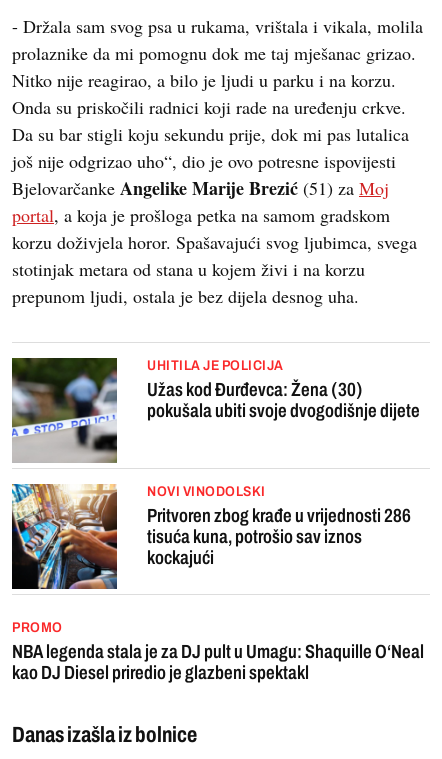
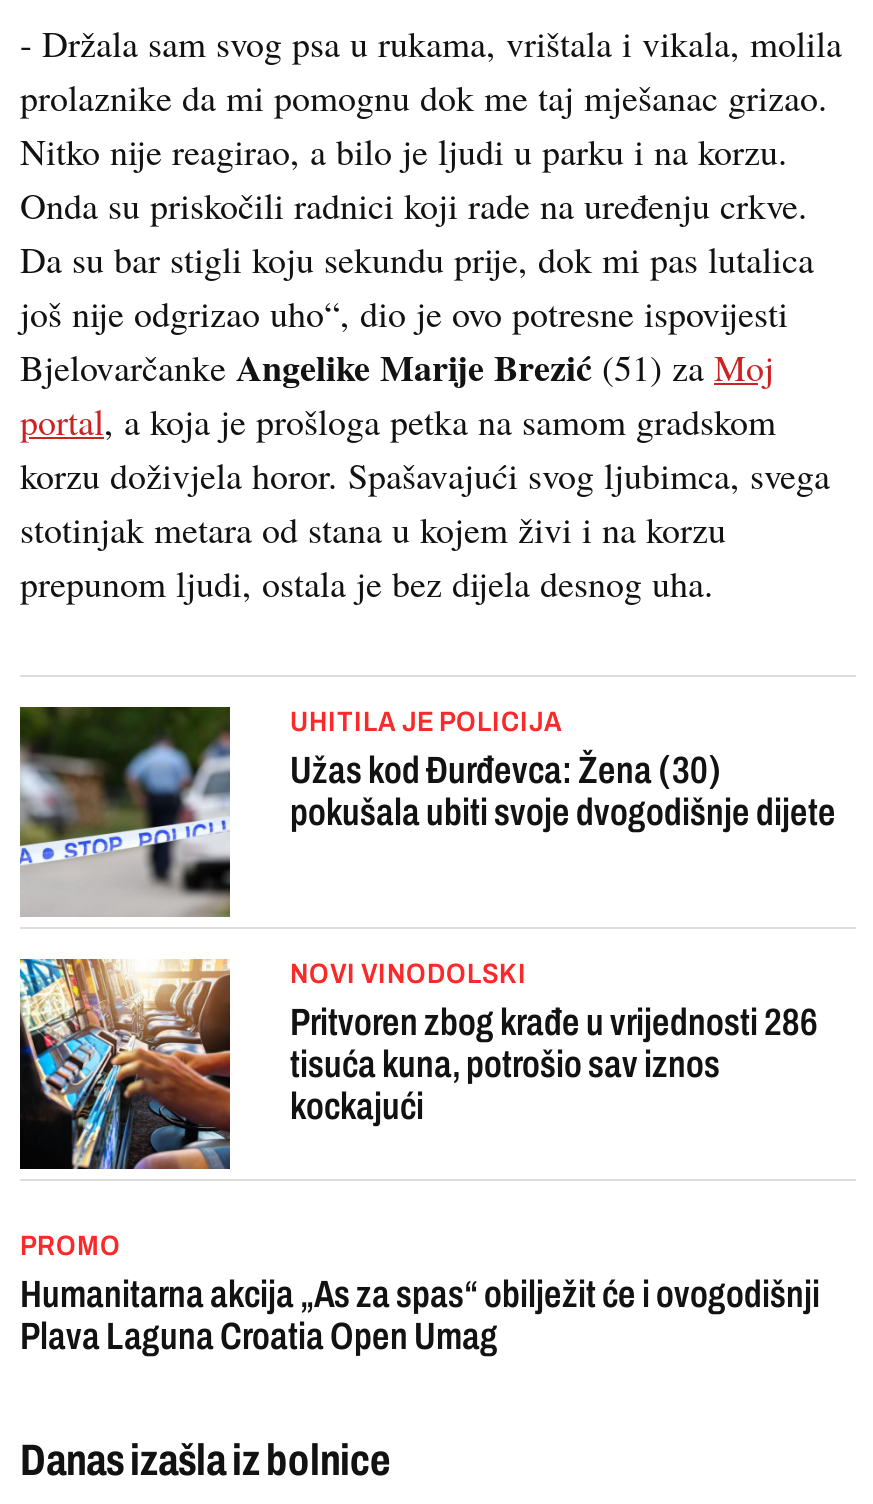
- NBA legenda stala je za DJ pult u Umagu: Shaquille O‘Neal
- kao DJ Diesel priredio je glazbeni spektakl
+ Humanitarna akcija „As za spas“ obilježit će i ovogodišnji
+ Plava Laguna Croatia Open Umag
